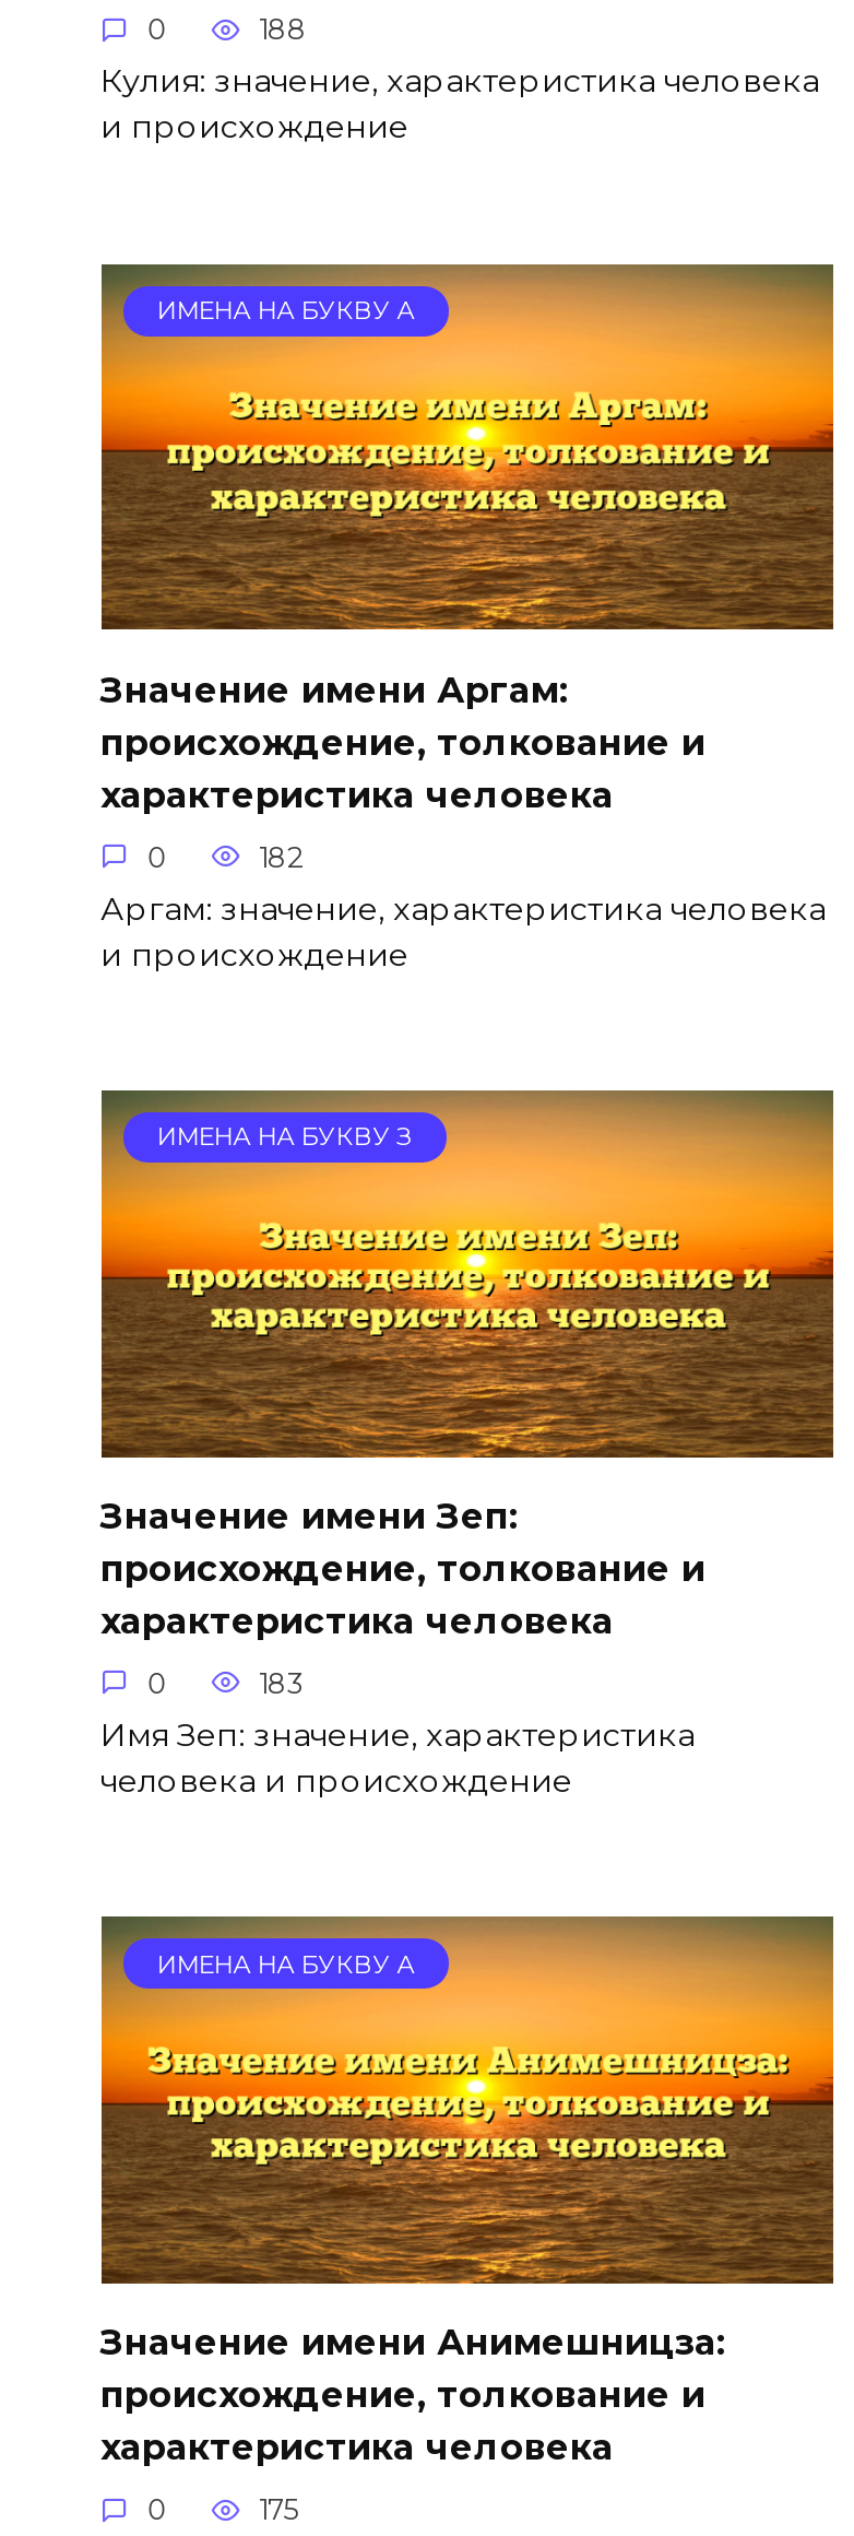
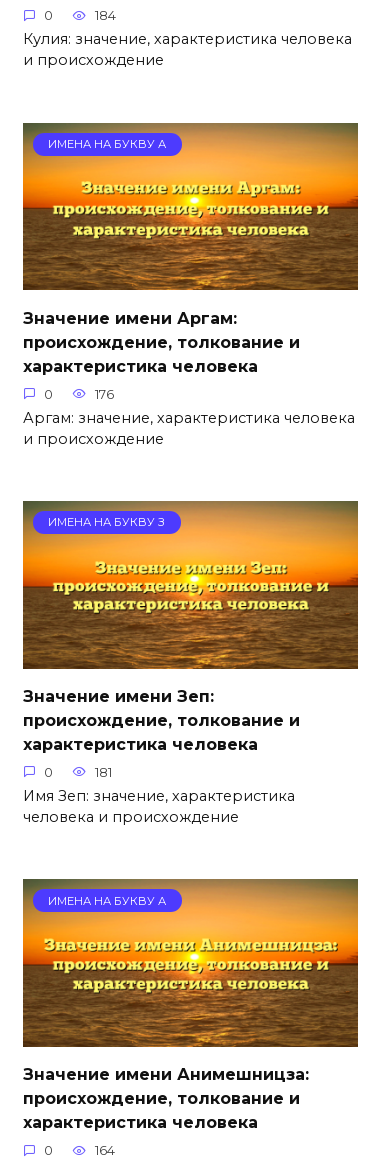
- 188
+ 184

- 182
+ 176

- 183
+ 181

- 175
+ 164
